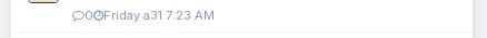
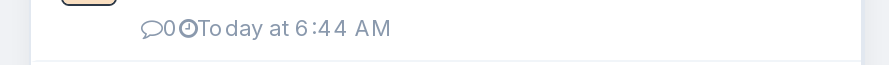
- 0 Friday a31 7:23 AM
+ 0 Today at 6:44 AM
